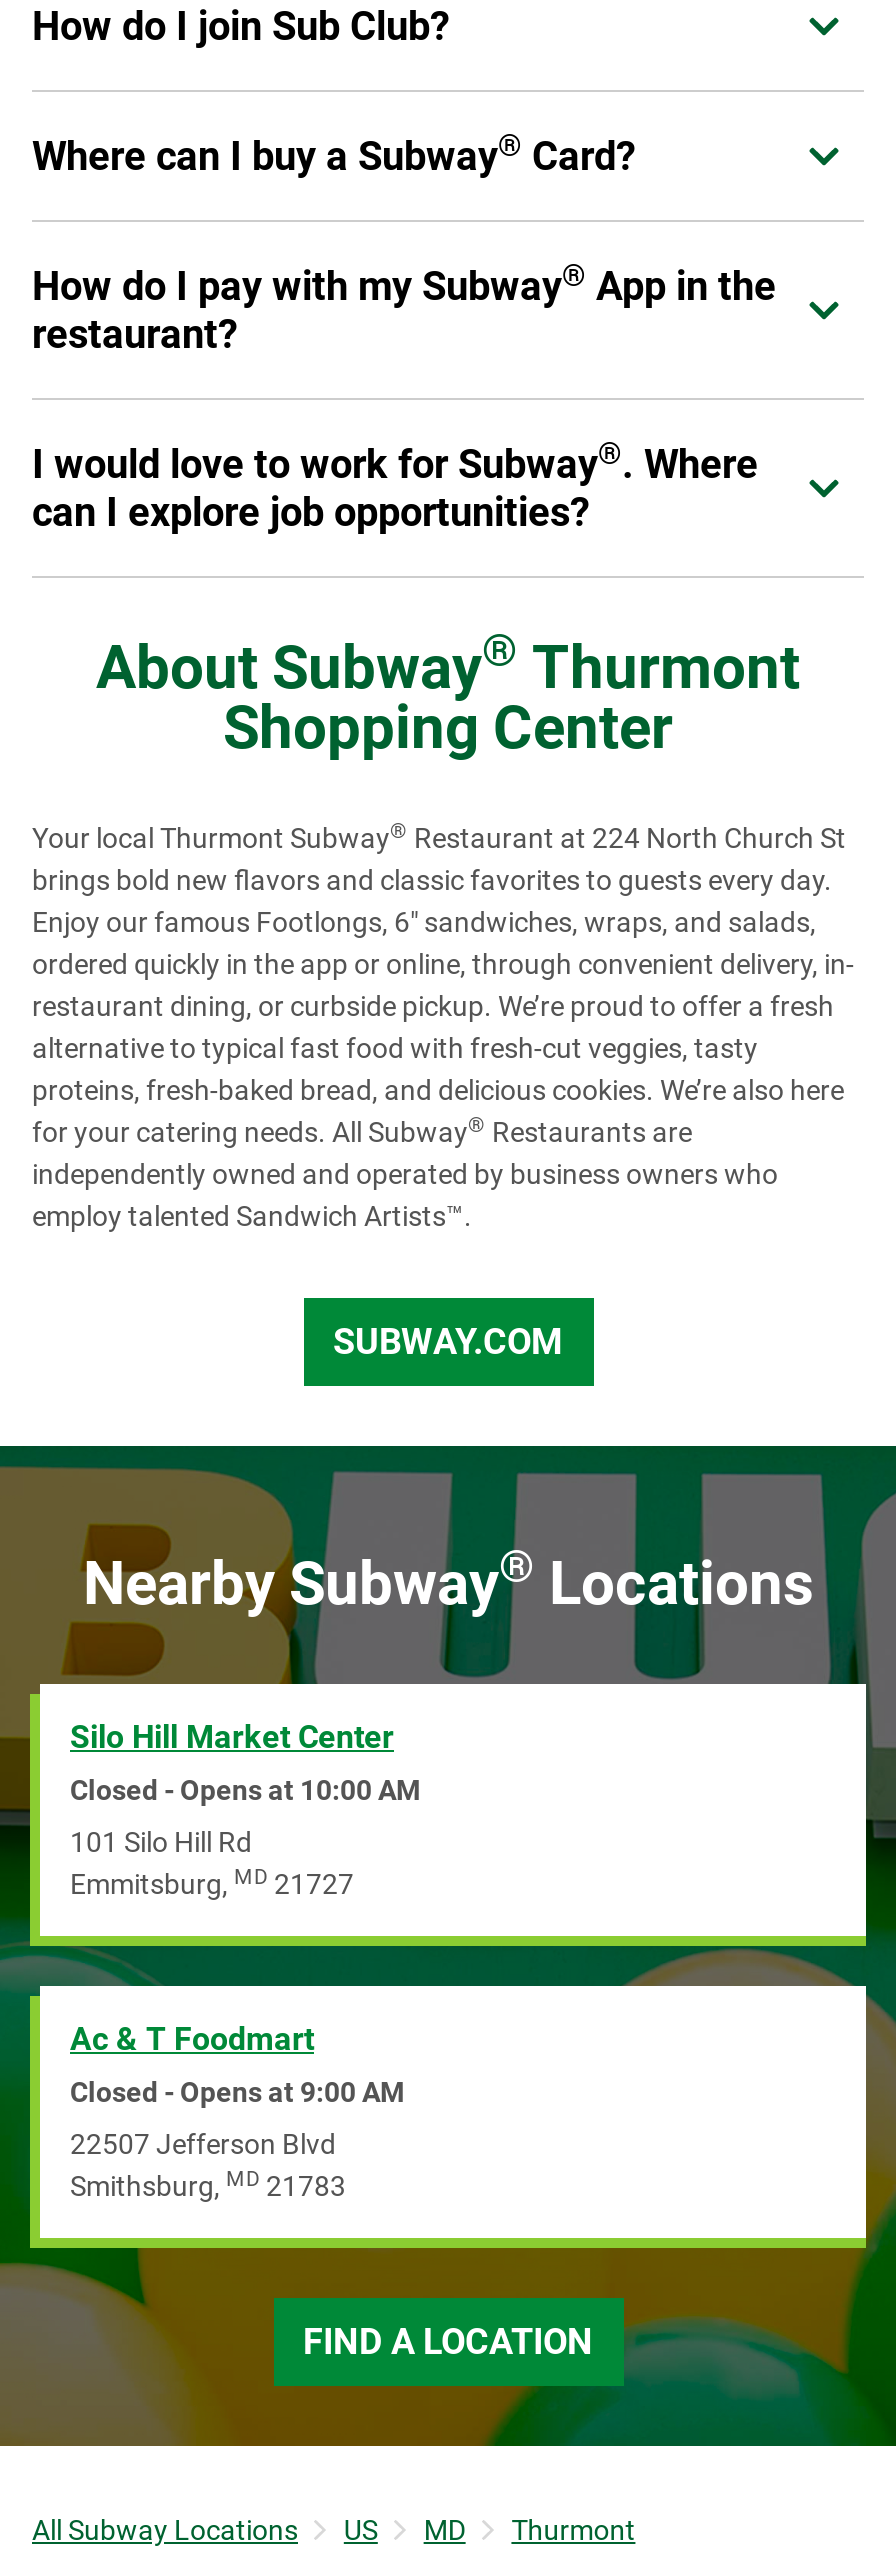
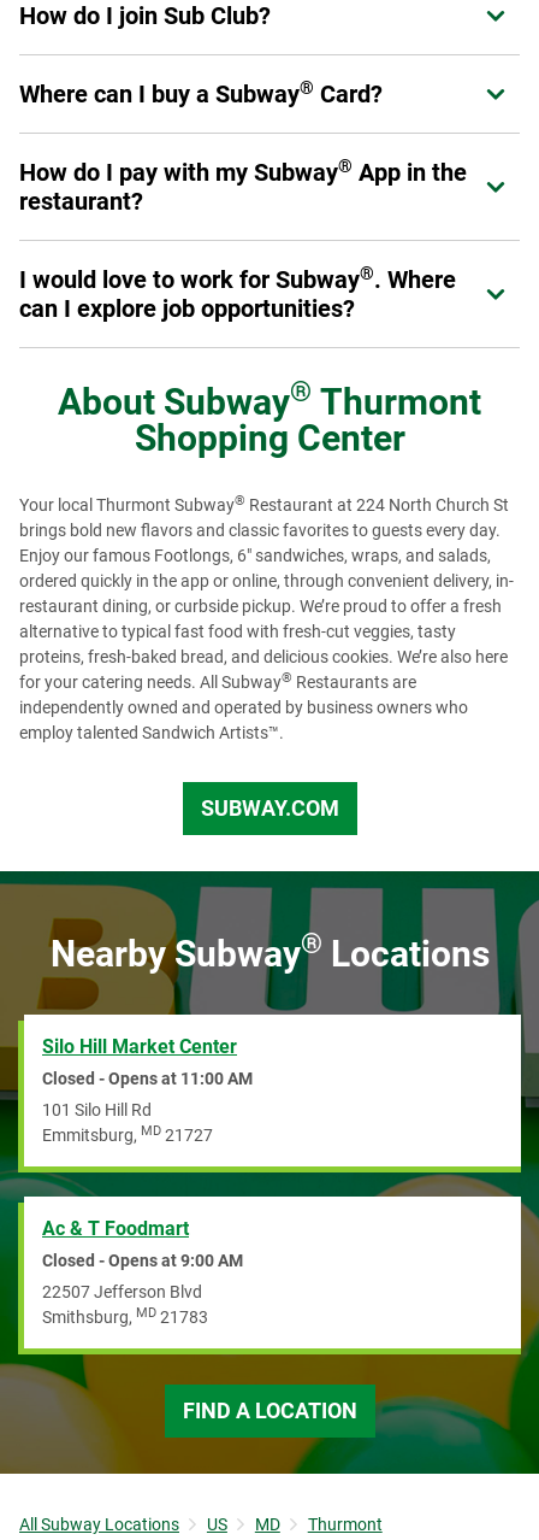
- Closed - Opens at 10:00 AM
+ Closed - Opens at 11:00 AM
